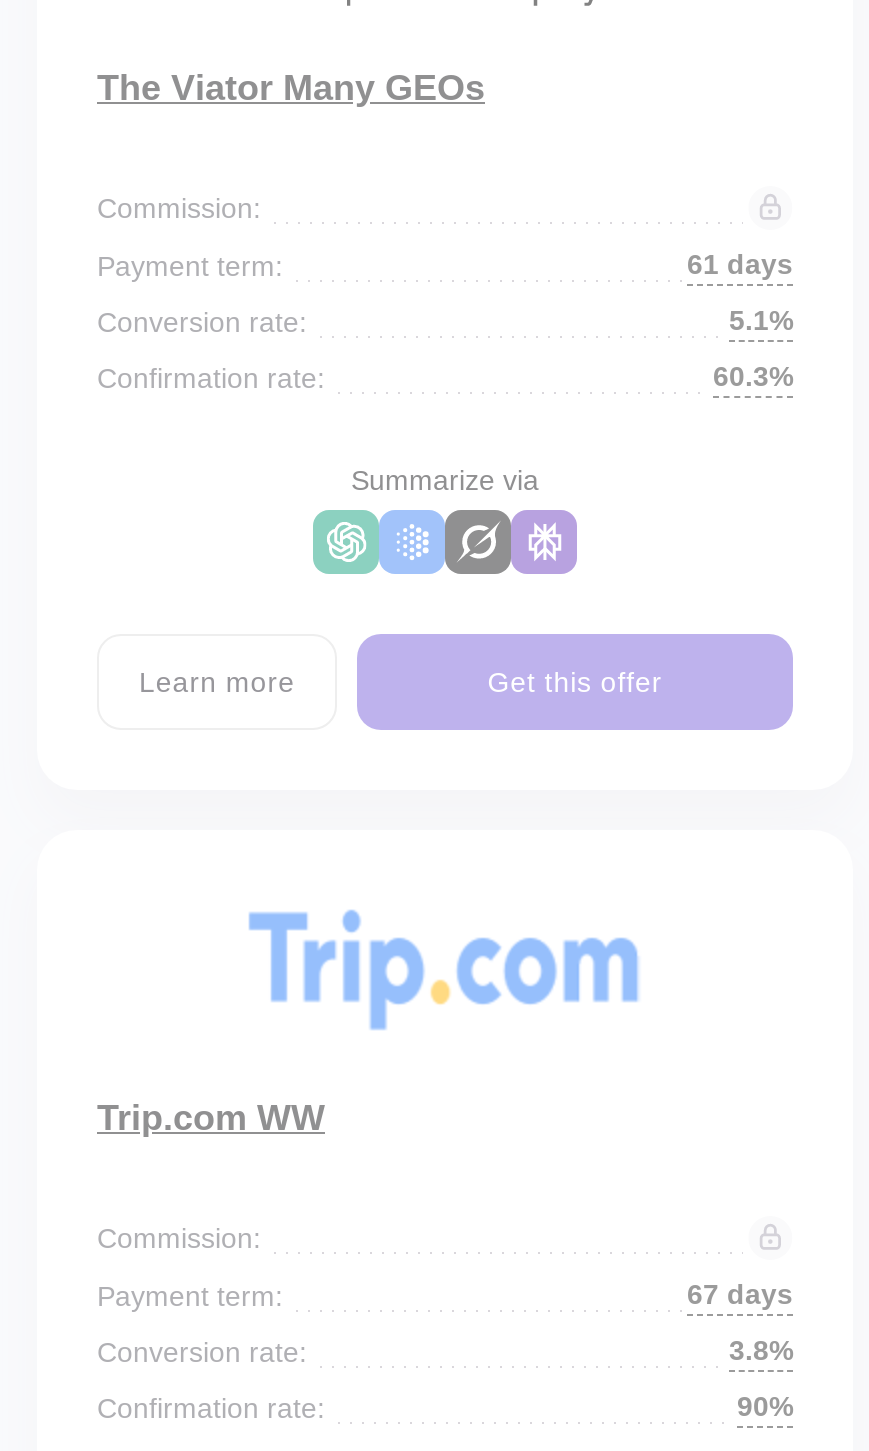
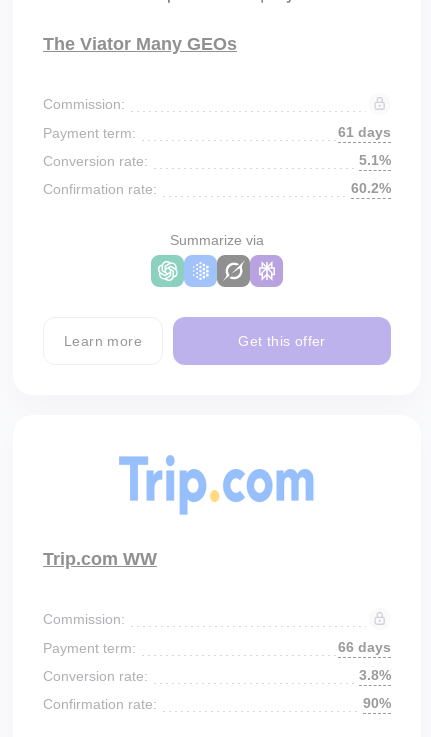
- 60.3%
+ 60.2%

- 67 days
+ 66 days
